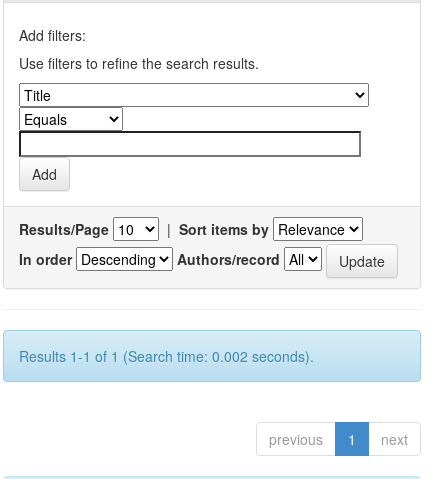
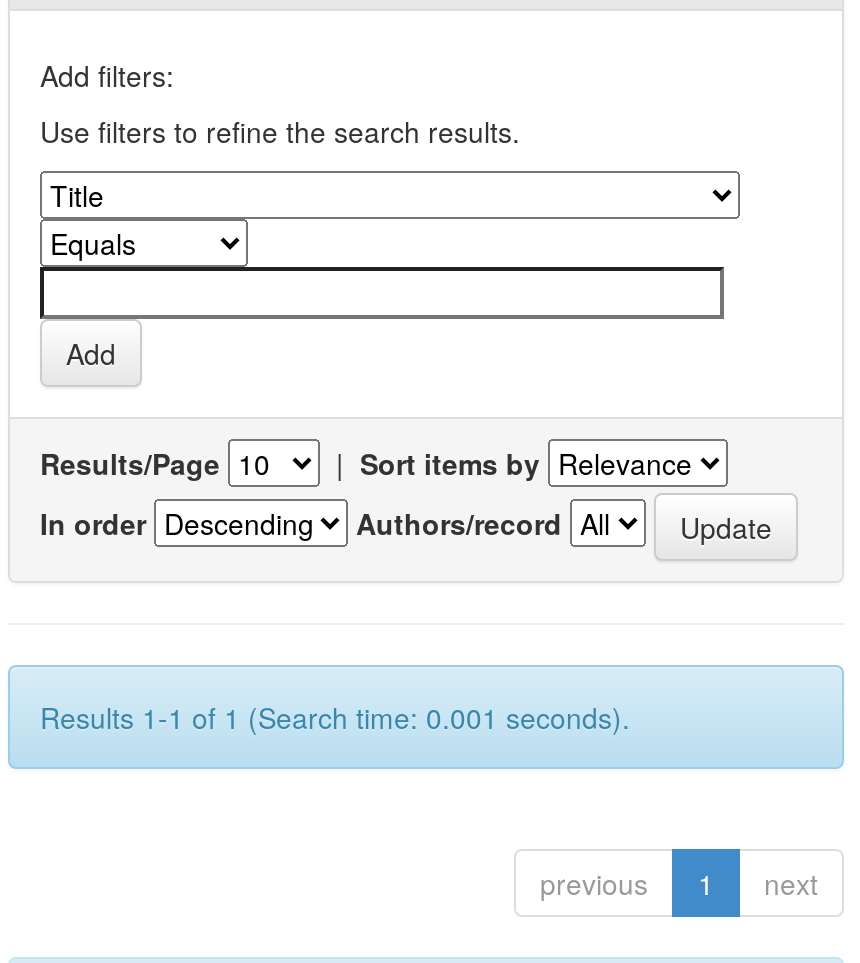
- Results 1-1 of 1 (Search time: 0.002 seconds).
+ Results 1-1 of 1 (Search time: 0.001 seconds).
